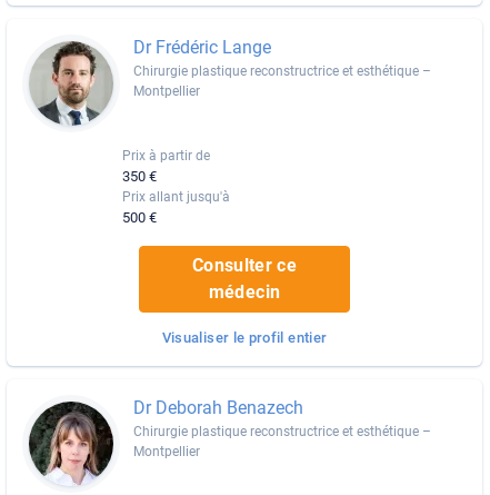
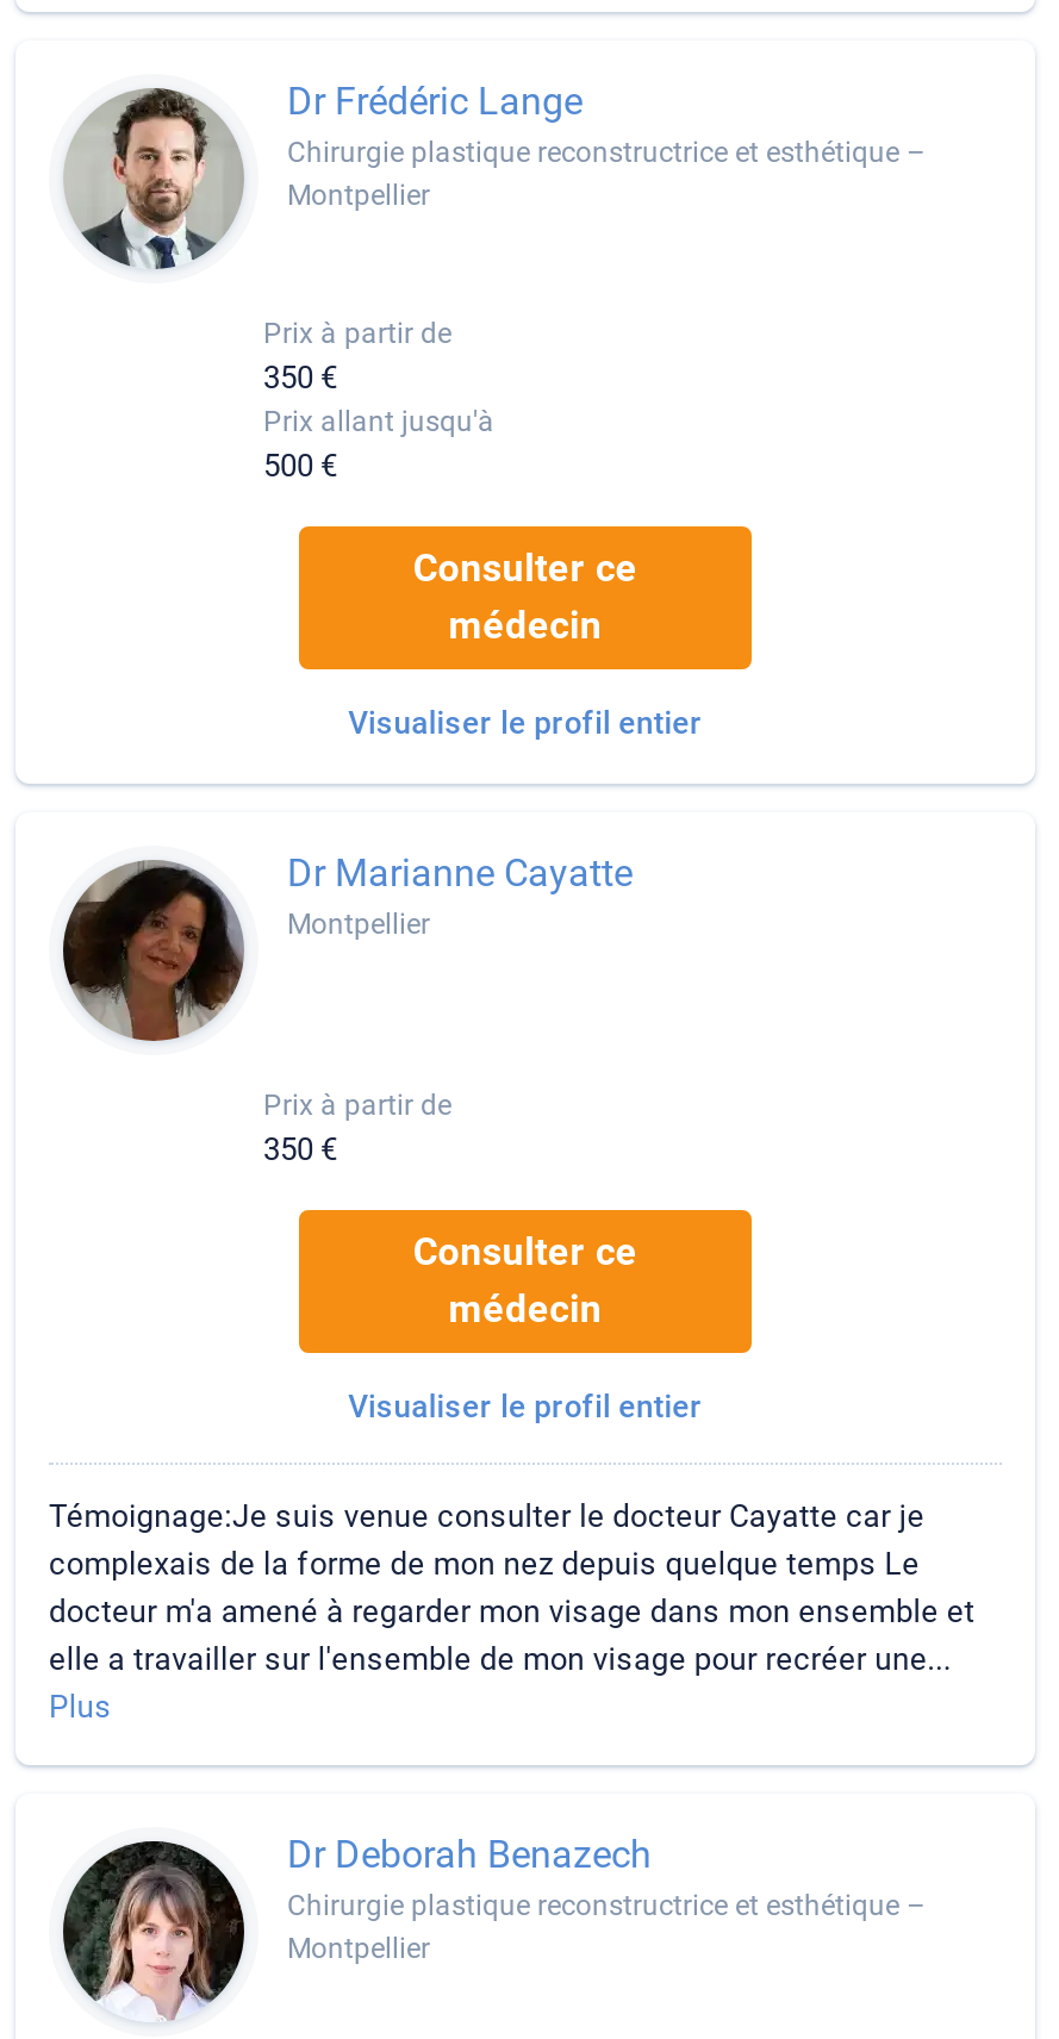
+ Prix à partir de
+ 350 €
+ Consulter ce
+ médecin
+ Visualiser le profil entier
+ Témoignage:Je suis venue consulter le docteur Cayatte car je
+ complexais de la forme de mon nez depuis quelque temps Le
+ docteur m'a amené à regarder mon visage dans mon ensemble et
+ elle a travailler sur l'ensemble de mon visage pour recréer une...
+ Plus

+ [image]
+ Dr Marianne Cayatte
+ Montpellier
